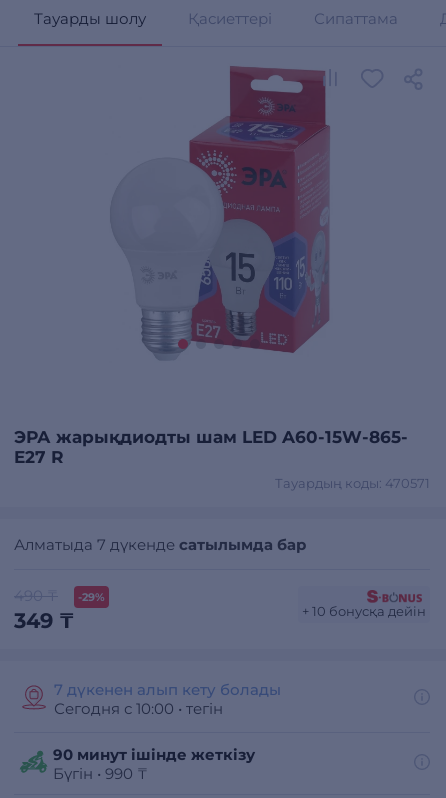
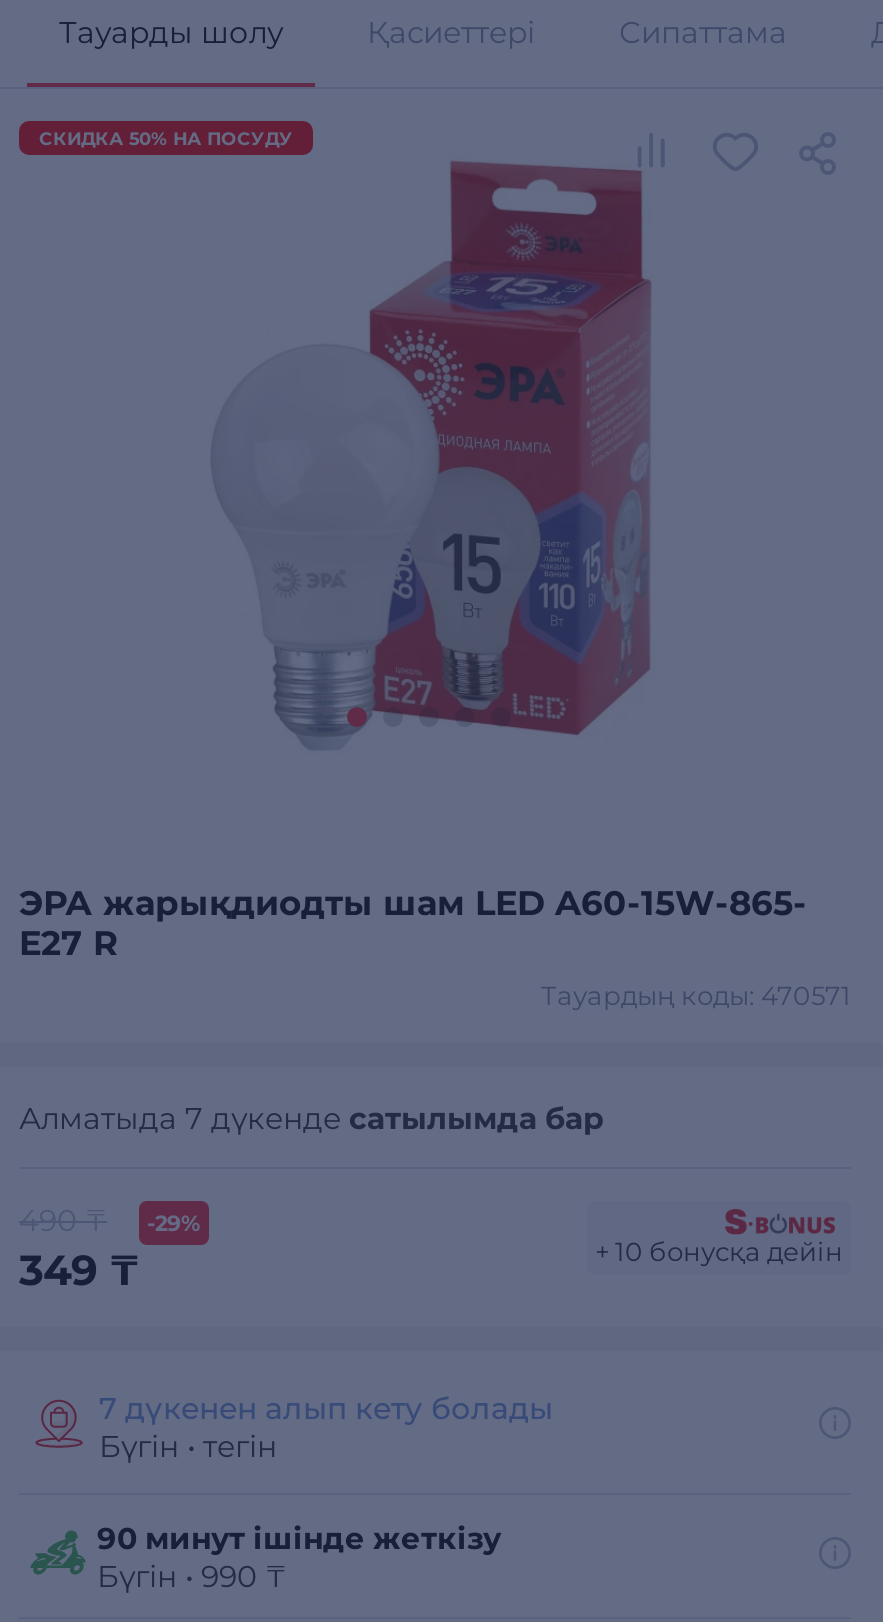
+ СКИДКА 50% НА ПОСУДУ

- Сегодня с 10:00 • тегін
+ Бүгін • тегін
